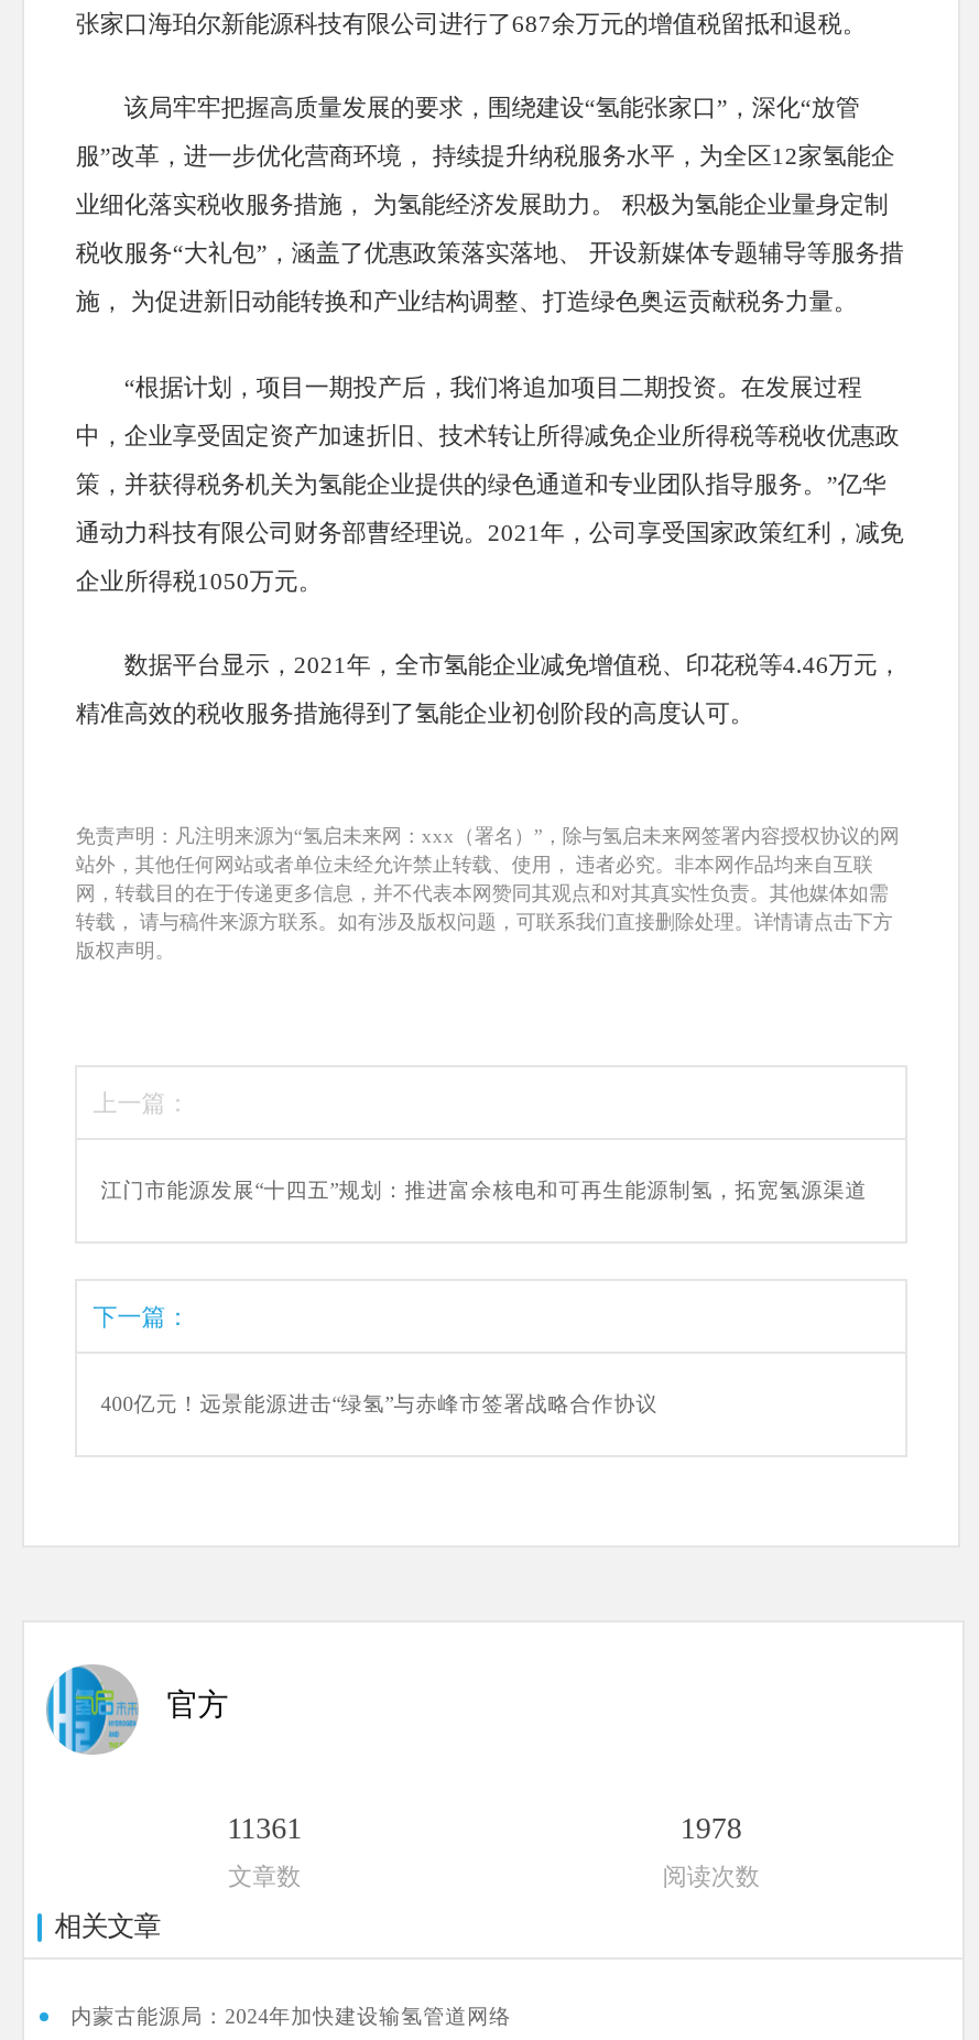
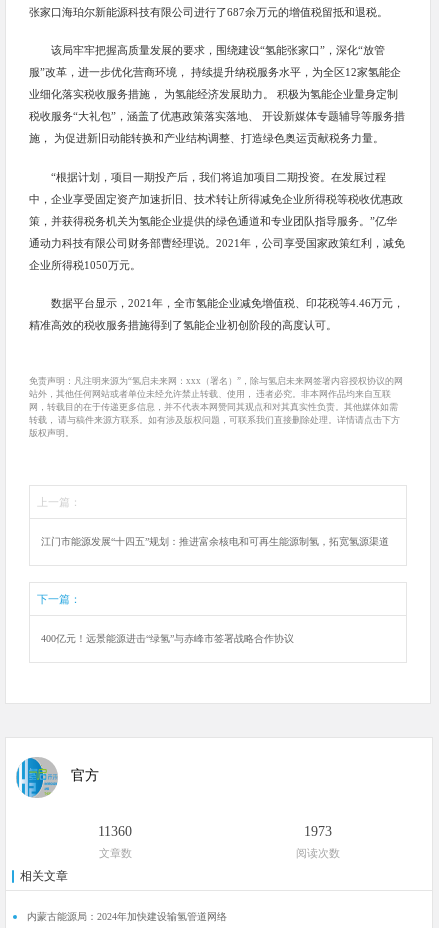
- 11361
+ 11360

- 1978
+ 1973
